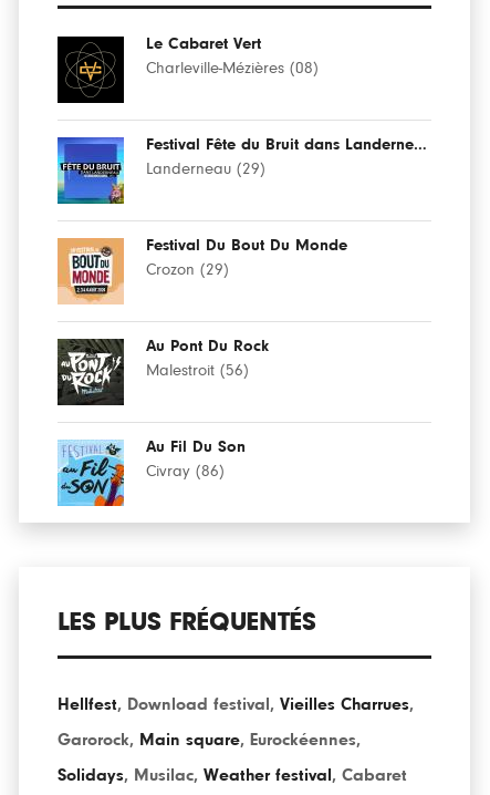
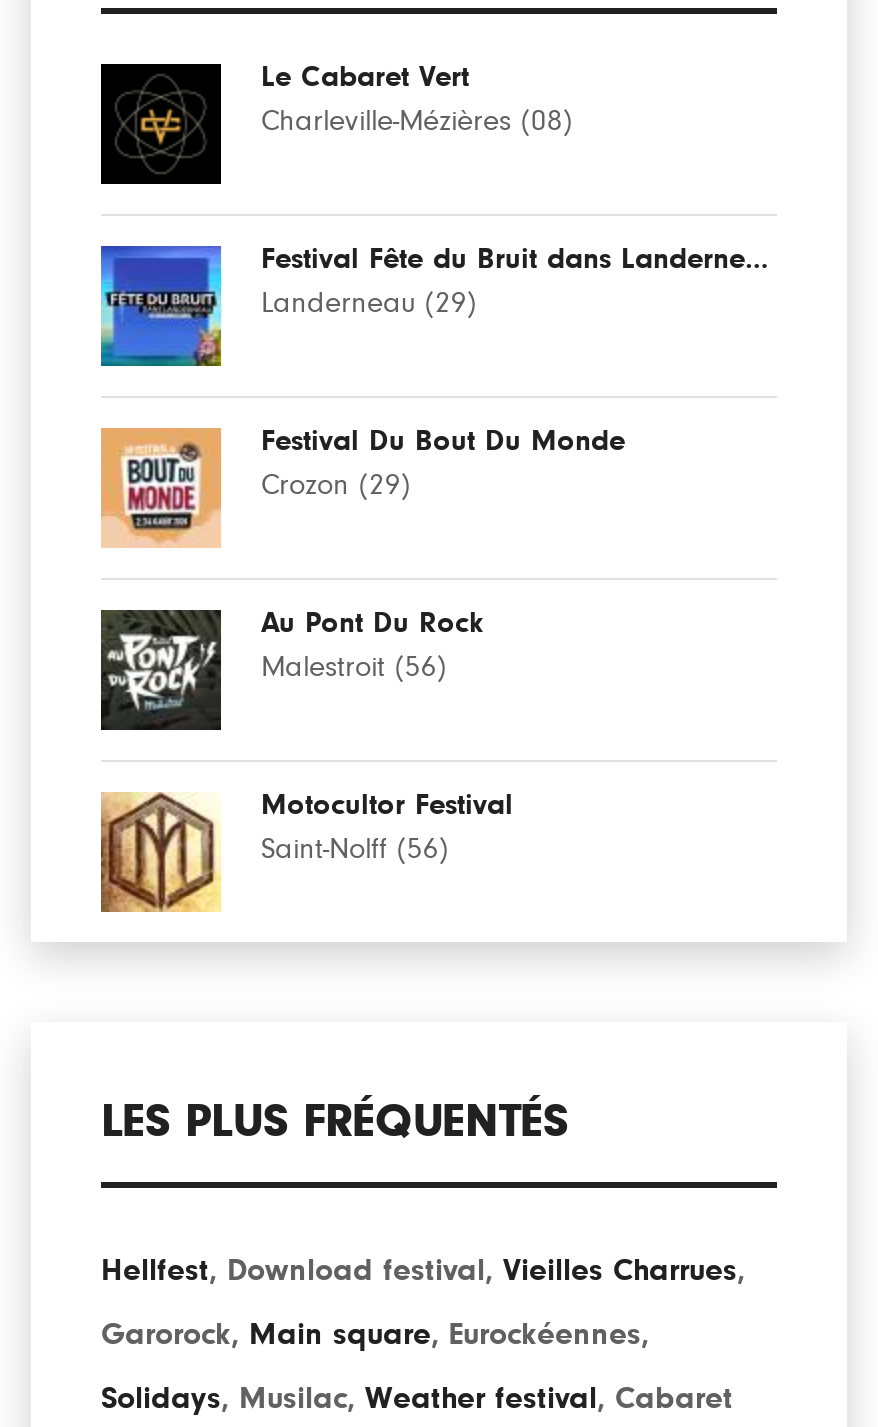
- [image]
- Au Fil Du Son
+ [image]
+ Motocultor Festival

- Civray (86)
+ Saint-Nolff (56)
